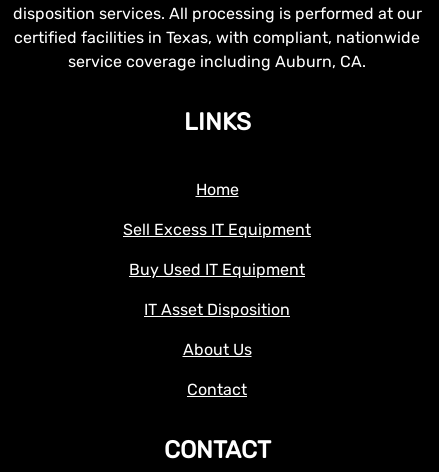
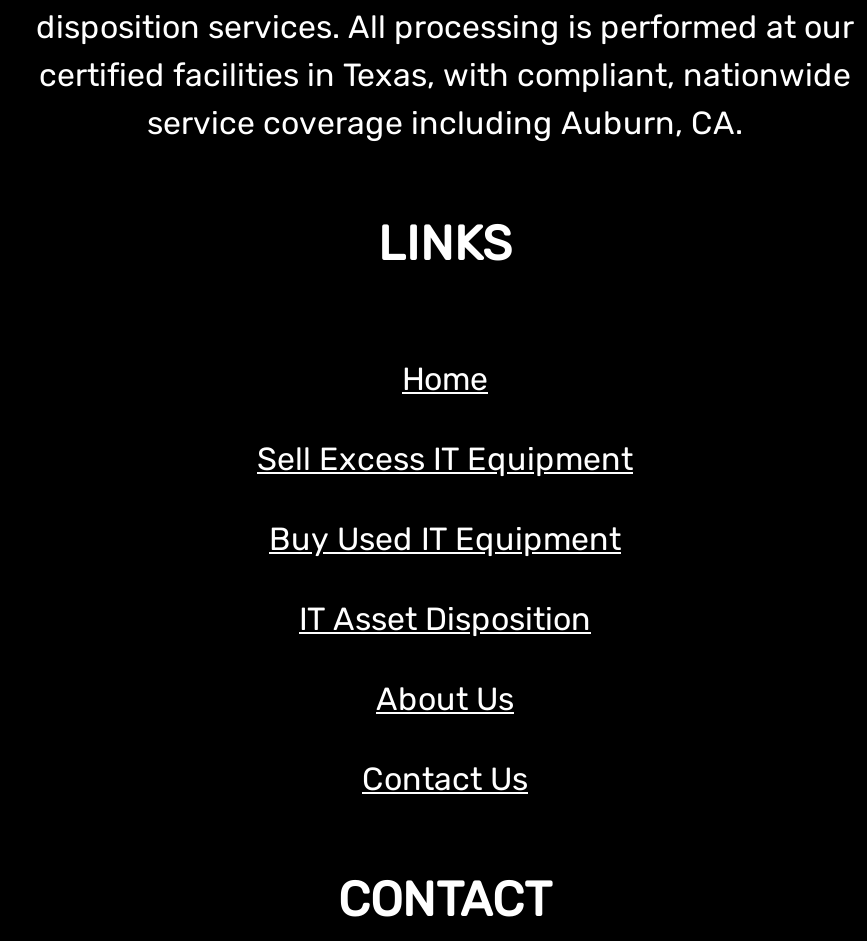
- Contact
+ Contact Us
